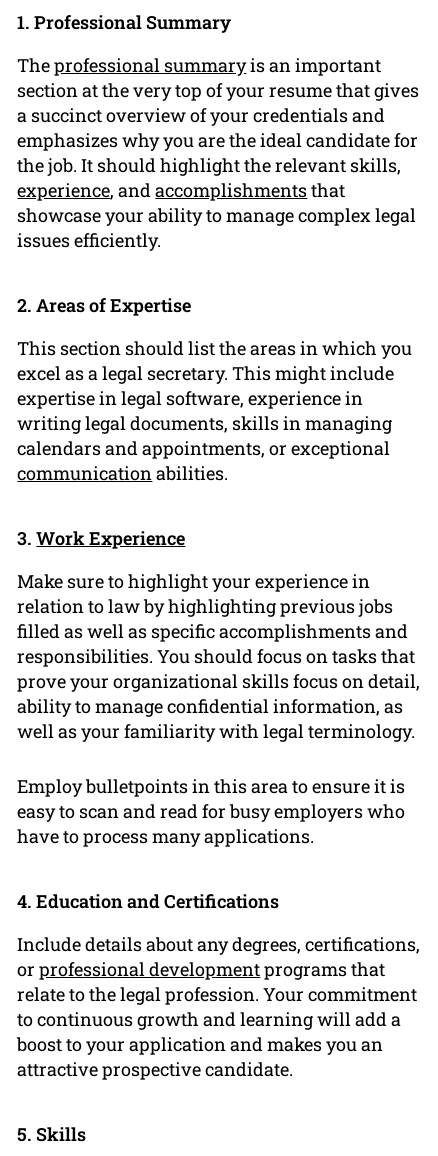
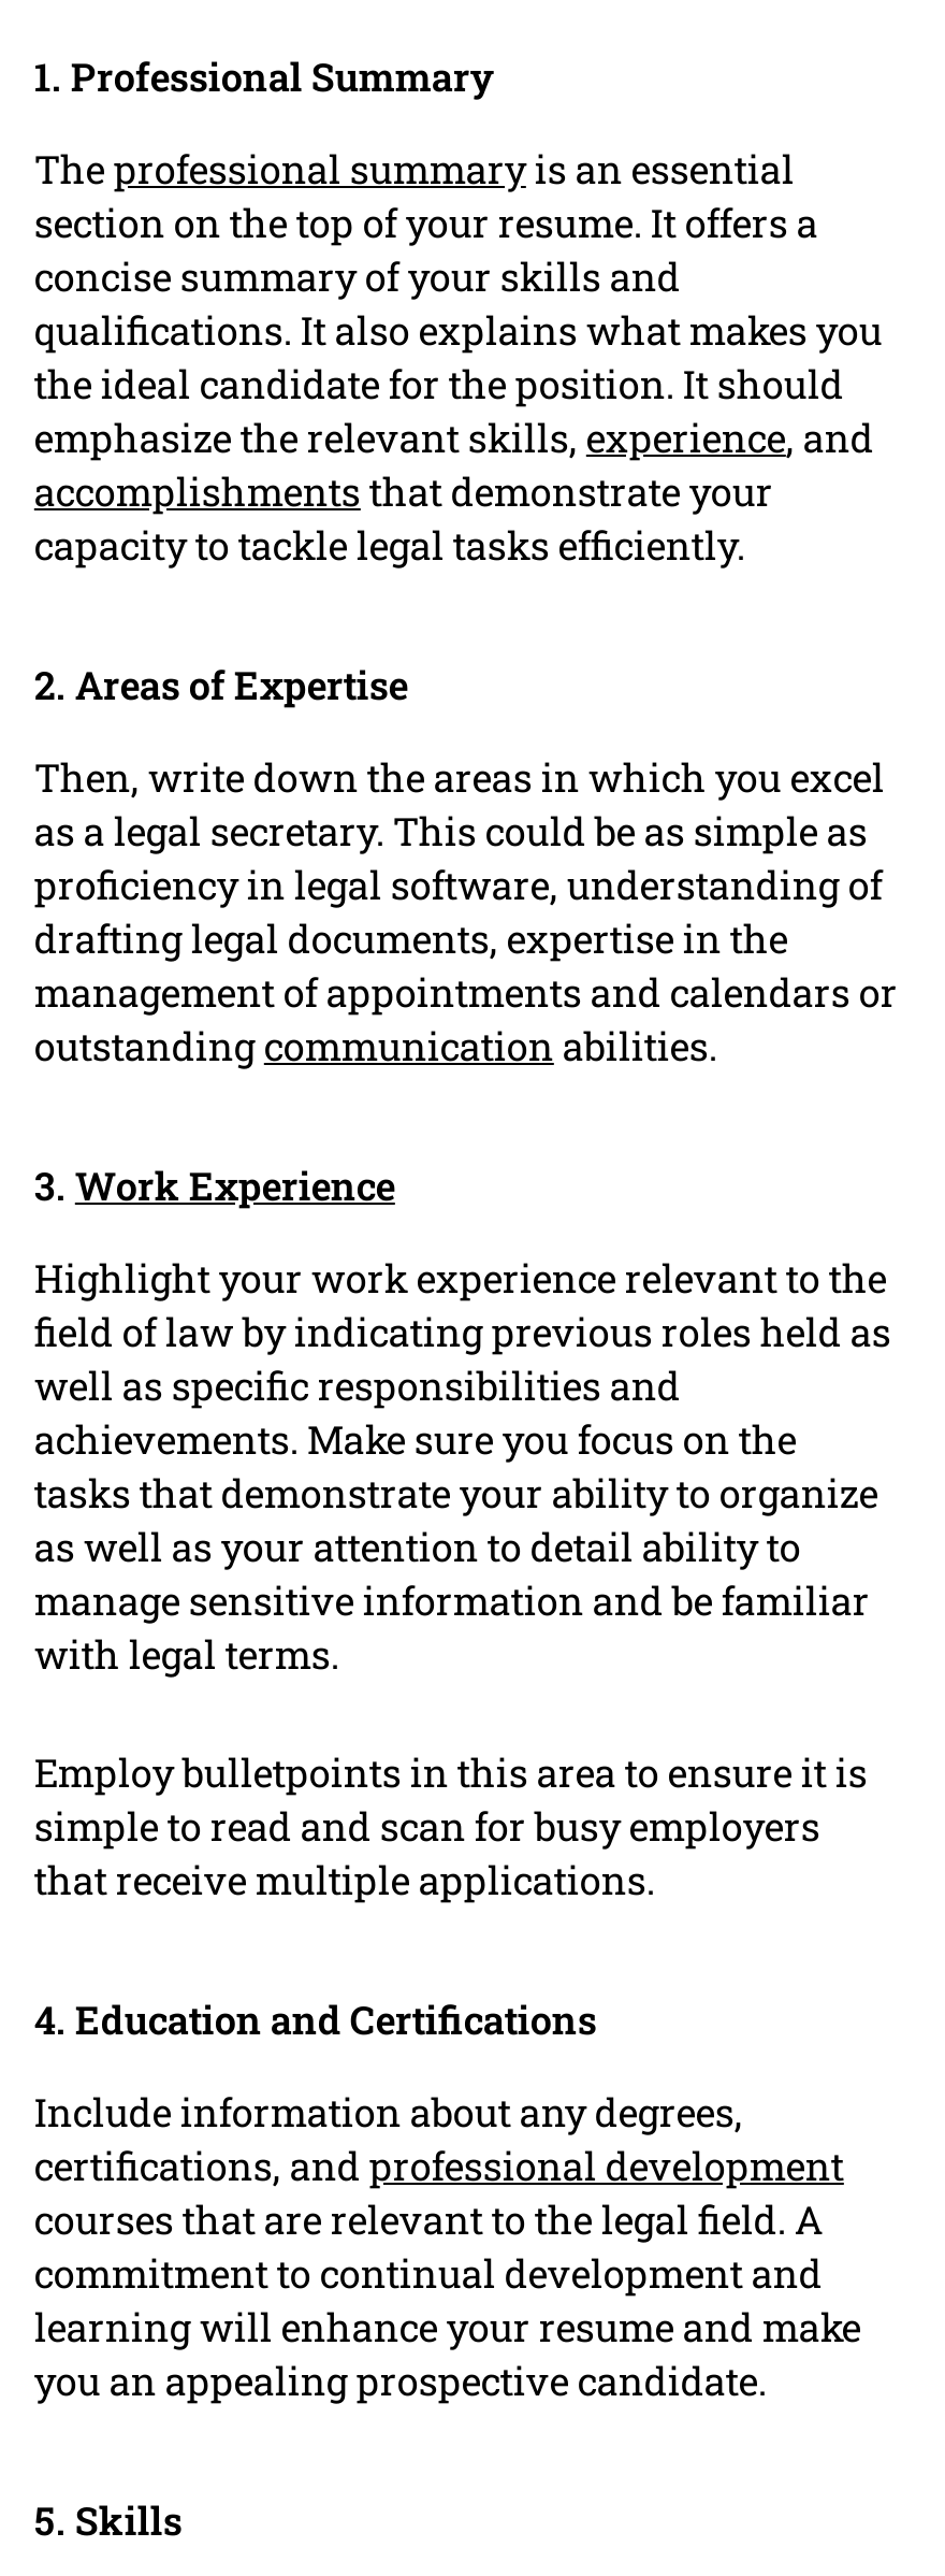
- Theprofessional summaryis an important
- section at the very top of your resume that gives
- a succinct overview of your credentials and
- emphasizes why you are the ideal candidate for
- the job. It should highlight the relevant skills,
- experience, and accomplishments that
- showcase your ability to manage complex legal
- issues efficiently.
+ The professional summaryis an essential
+ section on the top of your resume. It offers a
+ concise summary of your skills and
+ qualifications. It also explains what makes you
+ the ideal candidate for the position. It should
+ emphasize the relevant skills, experience, and
+ accomplishments that demonstrate your
+ capacity to tackle legal tasks efficiently.

- This section should list the areas in which you
- excel as a legal secretary. This might include
- expertise in legal software, experience in
- writing legal documents, skills in managing
- calendars and appointments, or exceptional
- communication abilities.
+ Then, write down the areas in which you excel
+ as a legal secretary. This could be as simple as
+ proficiency in legal software, understanding of
+ drafting legal documents, expertise in the
+ management of appointments and calendars or
+ outstanding communication abilities.

- Make sure to highlight your experience in
- relation to law by highlighting previous jobs
- filled as well as specific accomplishments and
- responsibilities. You should focus on tasks that
- prove your organizational skills focus on detail,
- ability to manage confidential information, as
- well as your familiarity with legal terminology.
+ Highlight your work experience relevant to the
+ field of law by indicating previous roles held as
+ well as specific responsibilities and
+ achievements. Make sure you focus on the
+ tasks that demonstrate your ability to organize
+ as well as your attention to detail ability to
+ manage sensitive information and be familiar
+ with legal terms.

- easy to scan and read for busy employers who
- have to process many applications.
+ simple to read and scan for busy employers
+ that receive multiple applications.

- Include details about any degrees, certifications,
- or professional developmentprograms that
- relate to the legal profession. Your commitment
- to continuous growth and learning will add a
- boost to your application and makes you an
- attractive prospective candidate.
+ Include information about any degrees,
+ certifications, and professional development
+ courses that are relevant to the legal field. A
+ commitment to continual development and
+ learning will enhance your resume and make
+ you an appealing prospective candidate.
